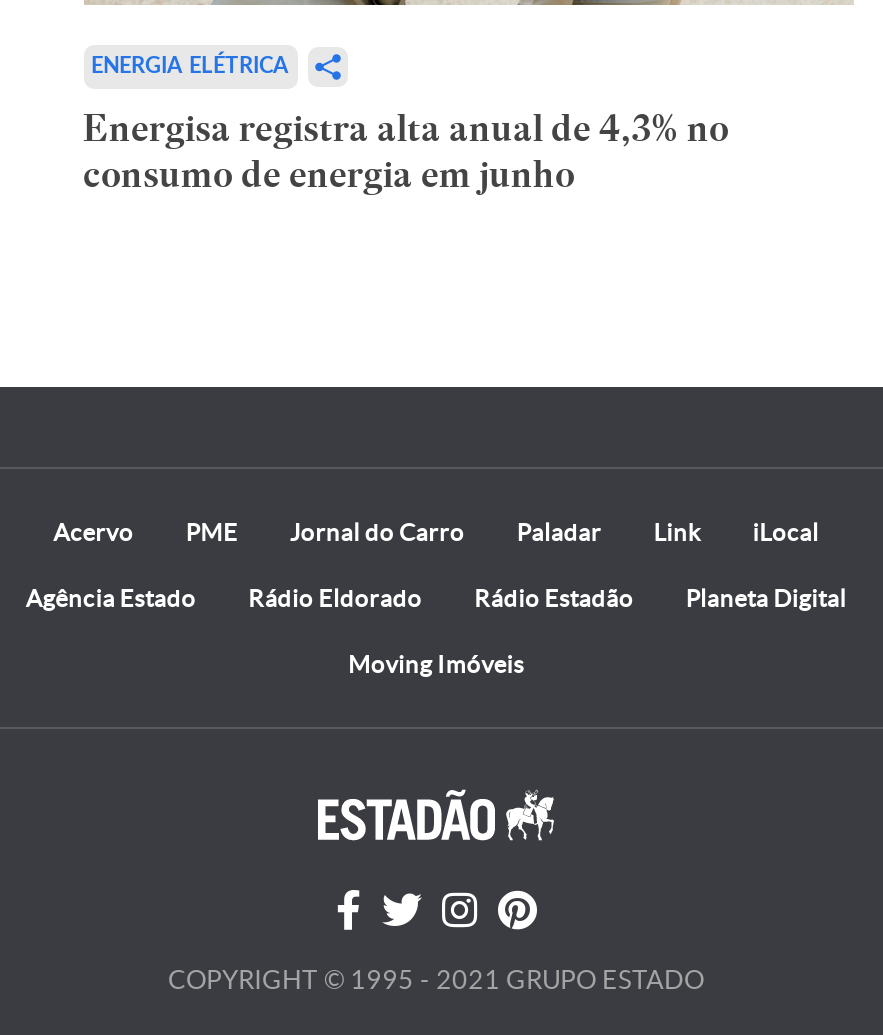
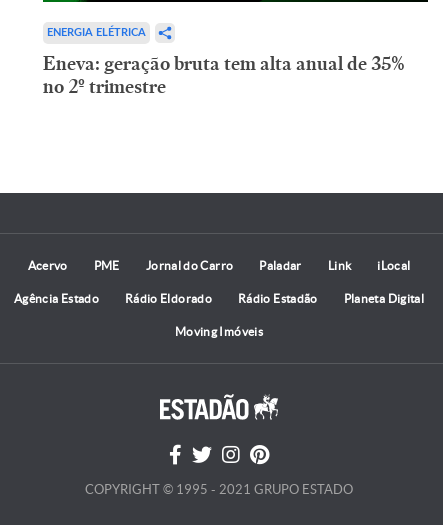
- Energisa registra alta anual de 4,3% no
- consumo de energia em junho
+ Eneva: geração bruta tem alta anual de 35%
+ no 2º trimestre
